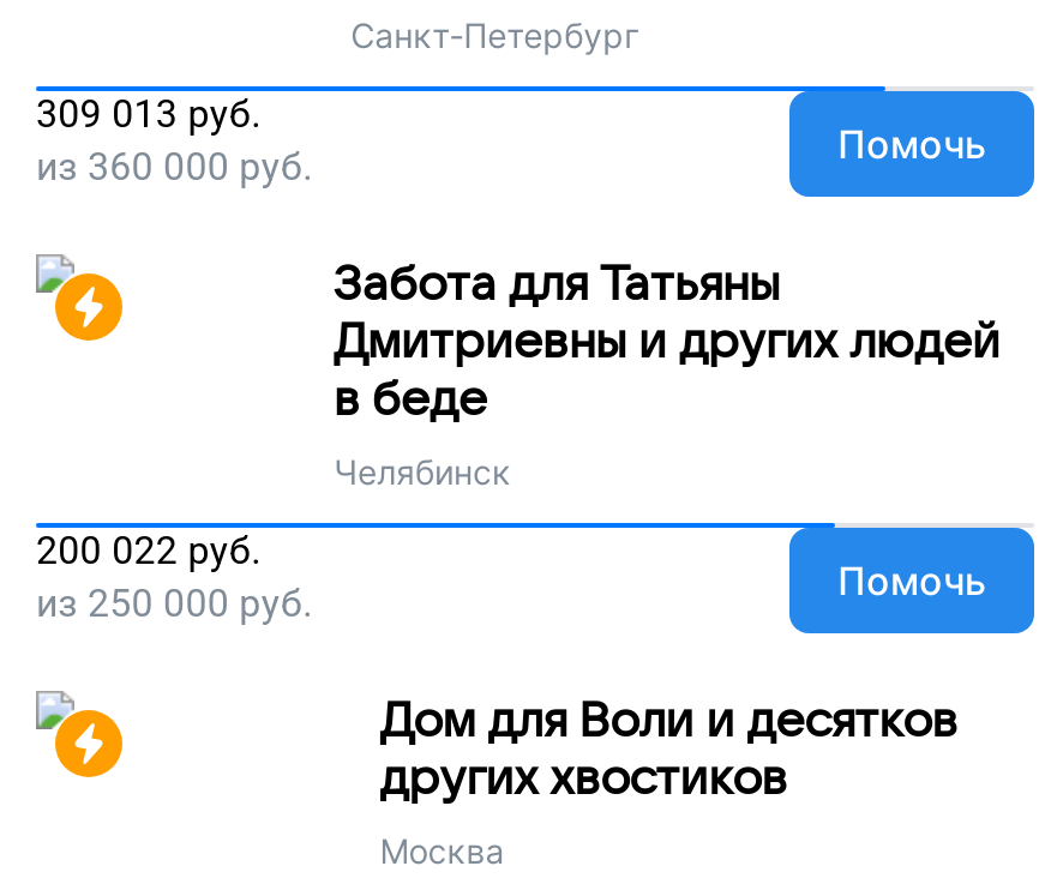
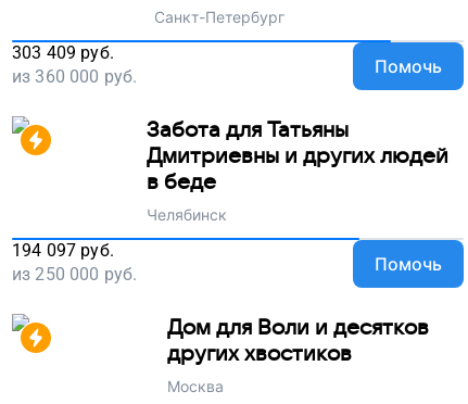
- 309 013 руб.
+ 303 409 руб.

- 200 022 руб.
+ 194 097 руб.
